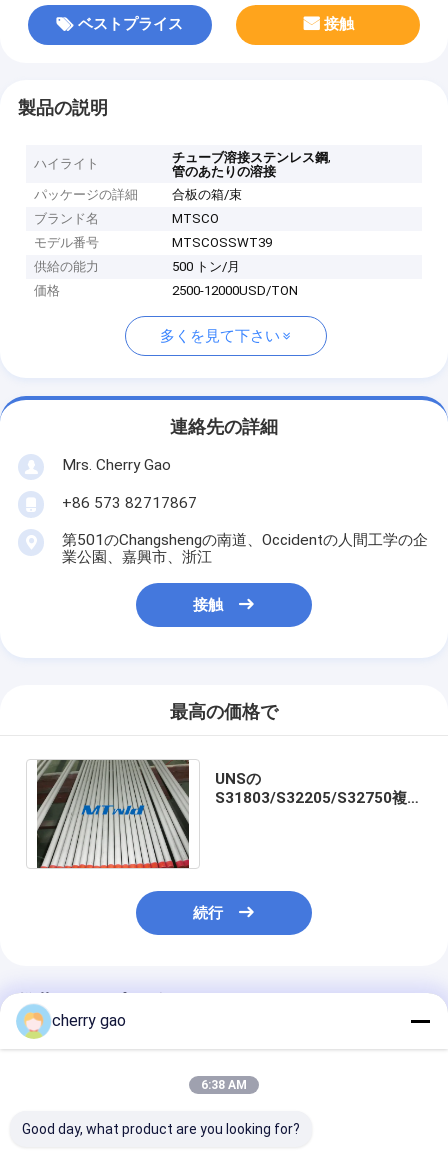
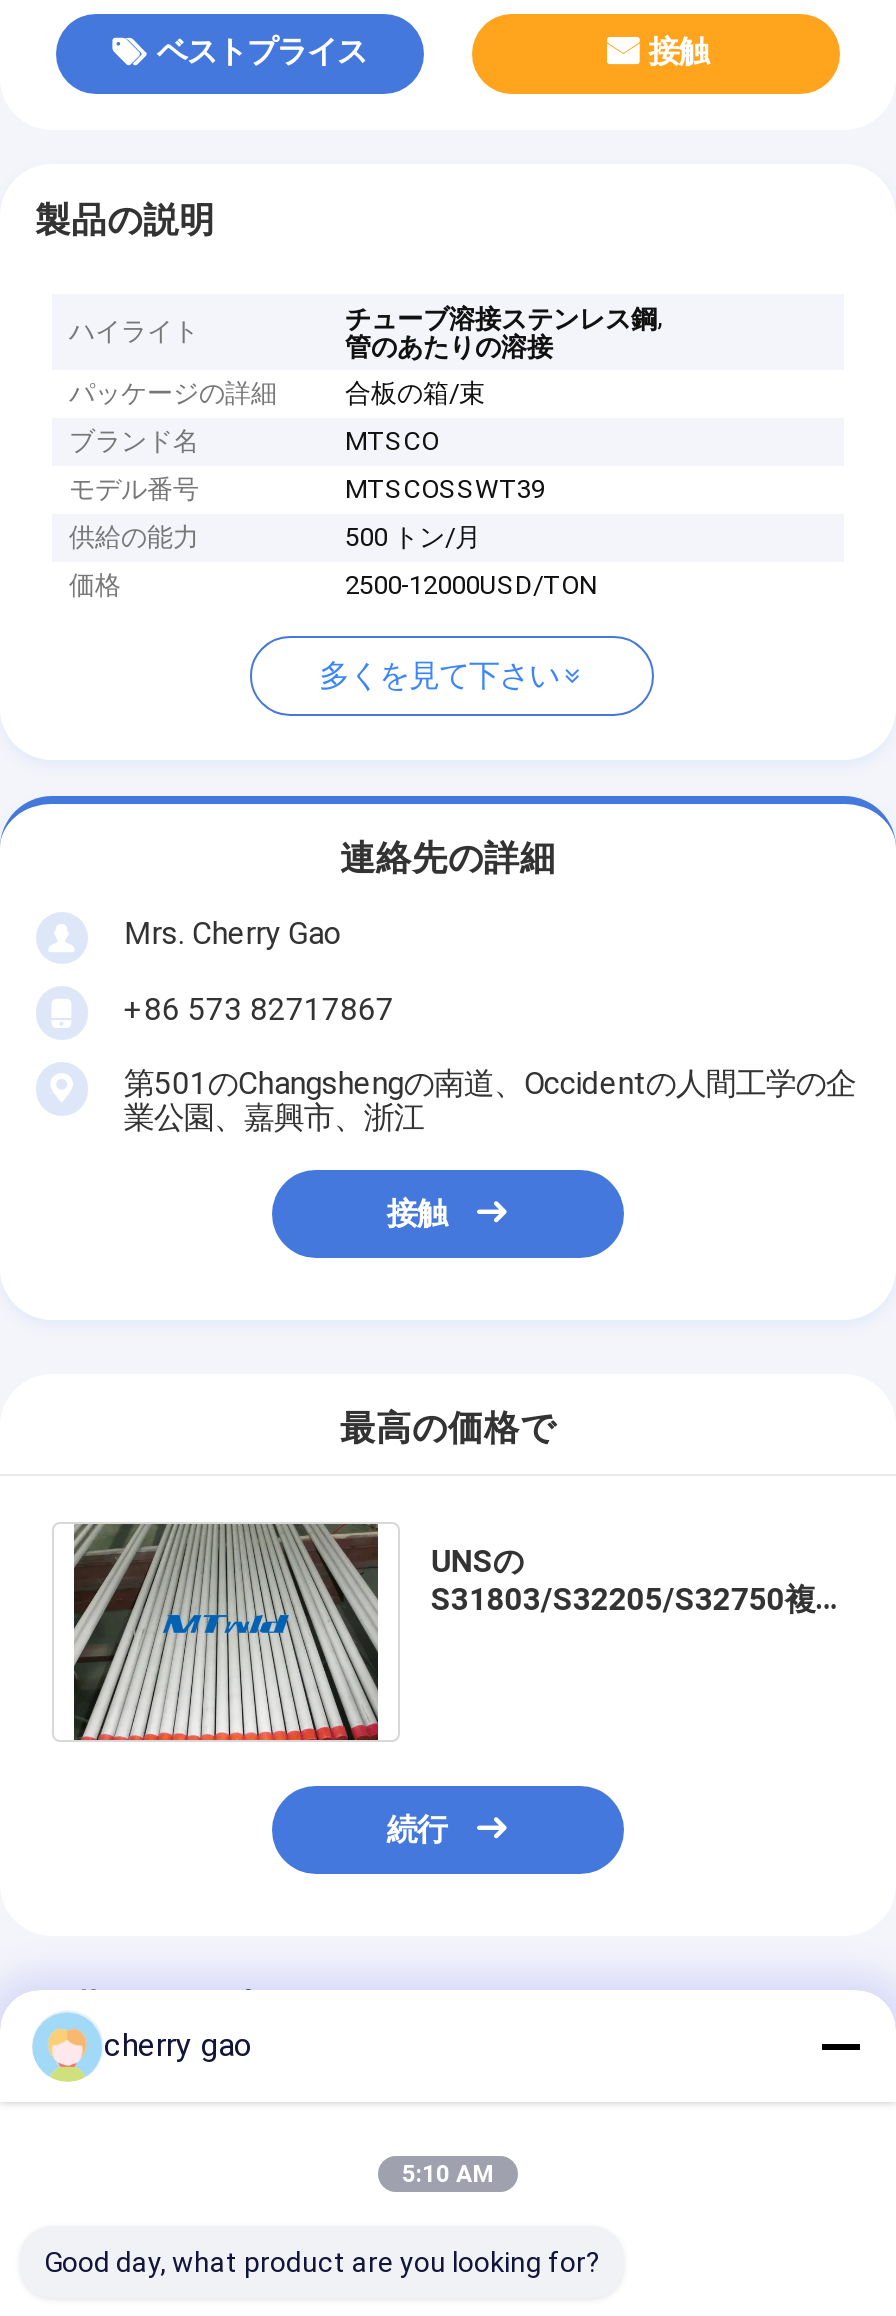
- 6:38 AM
+ 5:10 AM
